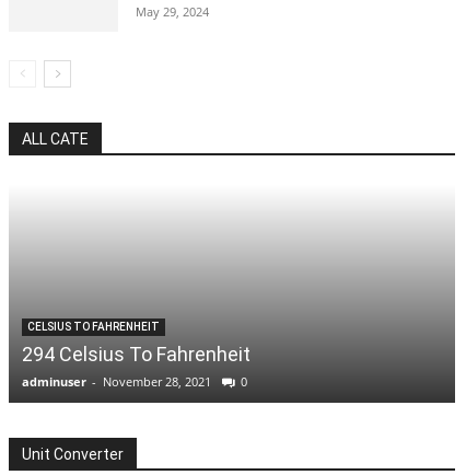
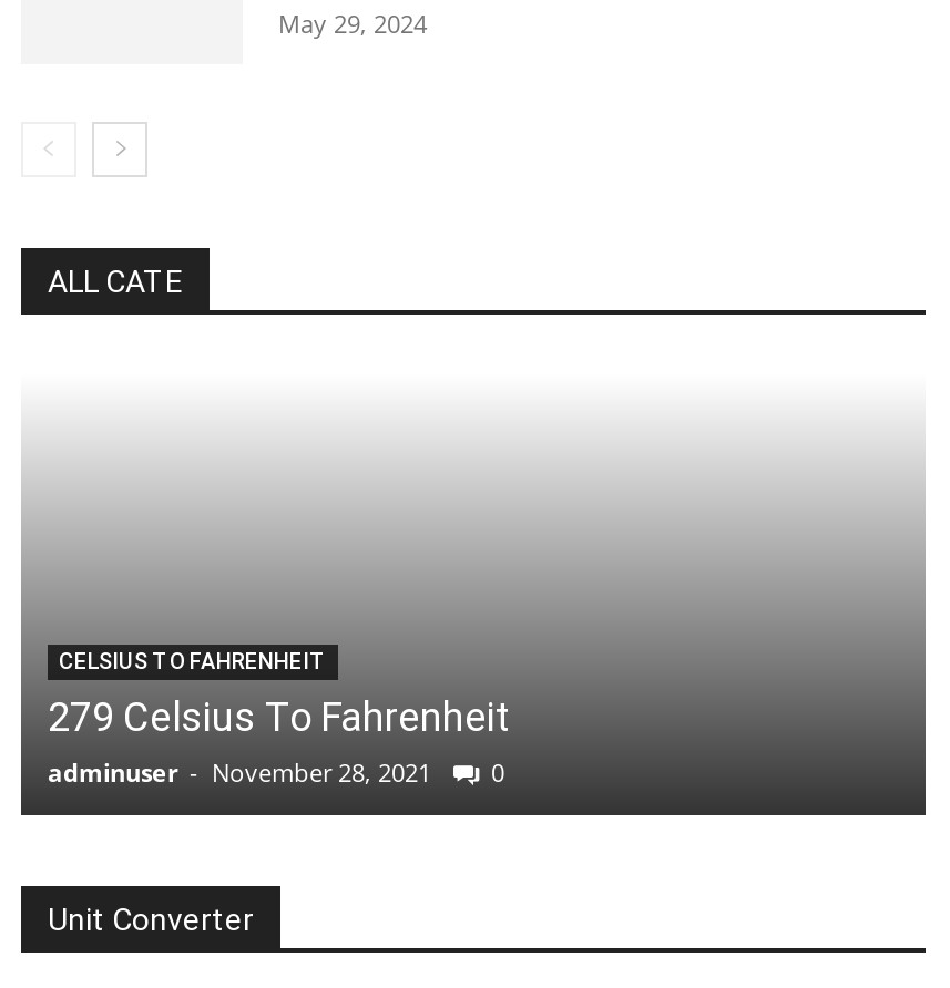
- 294 Celsius To Fahrenheit
+ 279 Celsius To Fahrenheit
